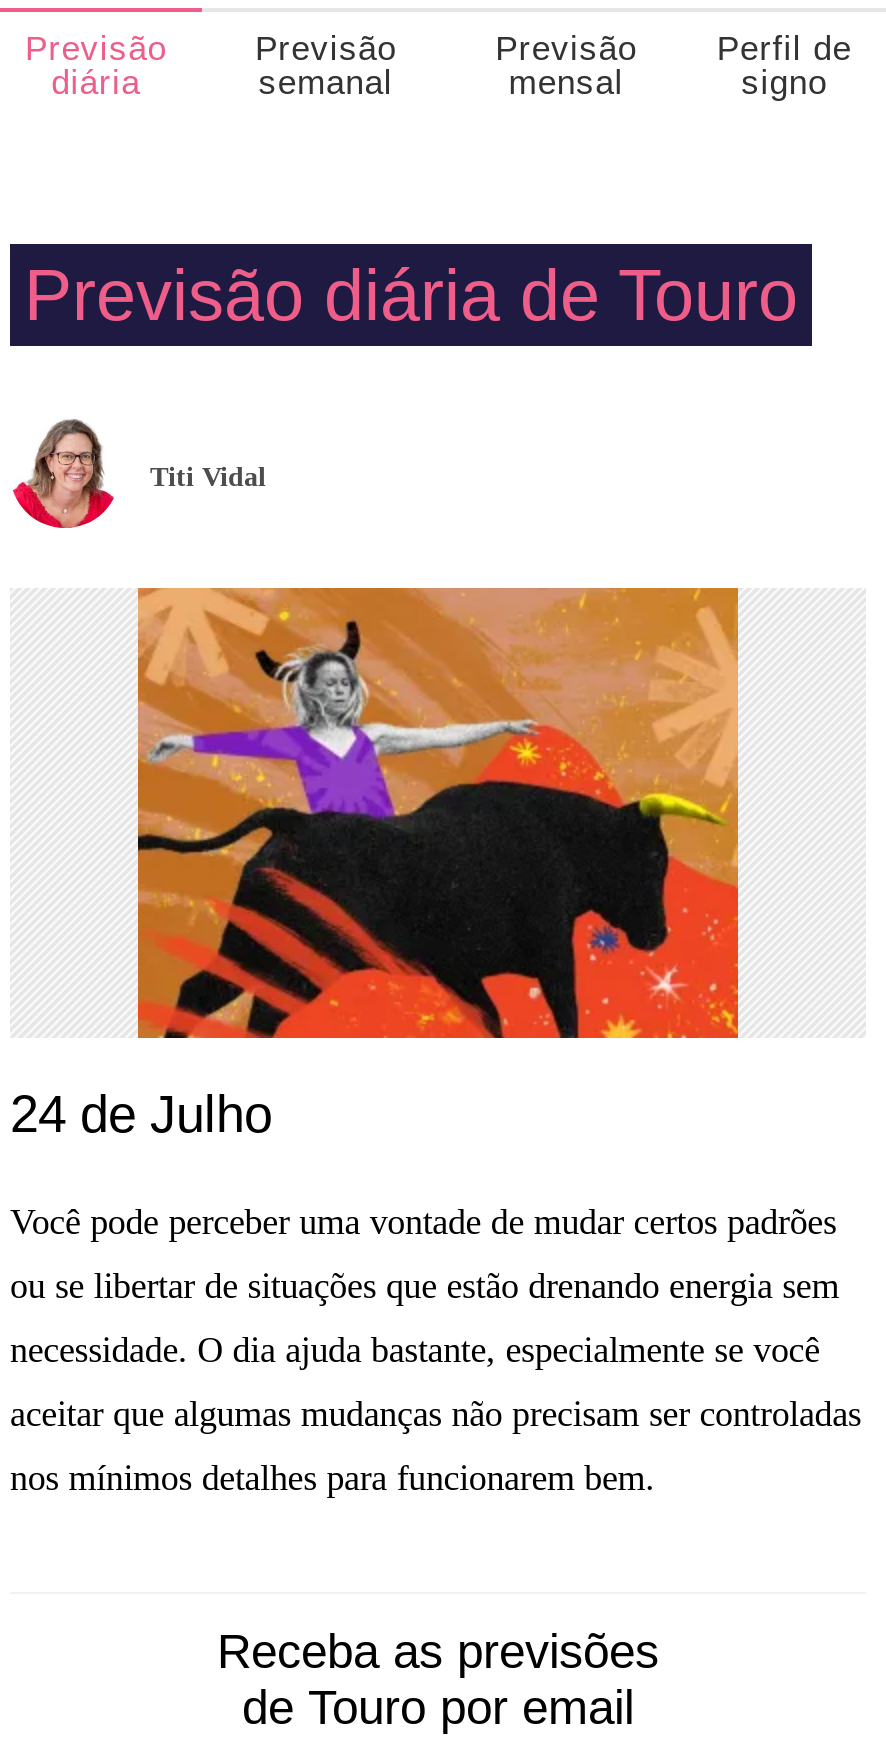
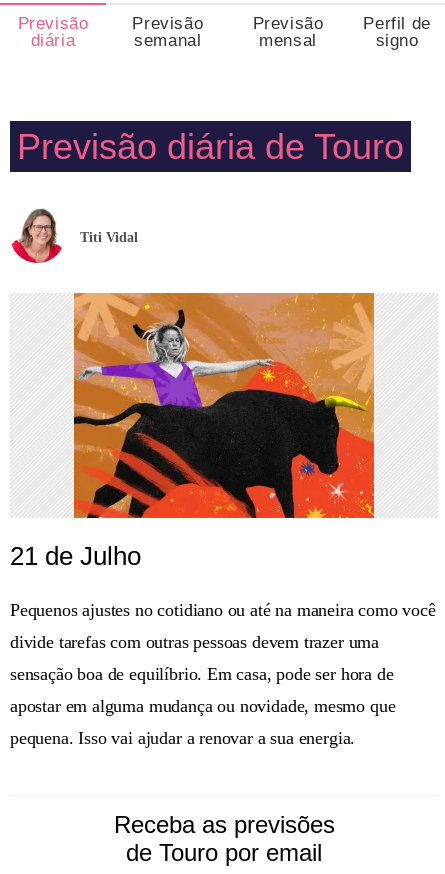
- 24 de Julho
+ 21 de Julho

- Você pode perceber uma vontade de mudar certos padrões
+ Pequenos ajustes no cotidiano ou até na maneira como você

- ou se libertar de situações que estão drenando energia sem
+ divide tarefas com outras pessoas devem trazer uma

- necessidade. O dia ajuda bastante, especialmente se você
+ sensação boa de equilíbrio. Em casa, pode ser hora de

- aceitar que algumas mudanças não precisam ser controladas
+ apostar em alguma mudança ou novidade, mesmo que

- nos mínimos detalhes para funcionarem bem.
+ pequena. Isso vai ajudar a renovar a sua energia.
